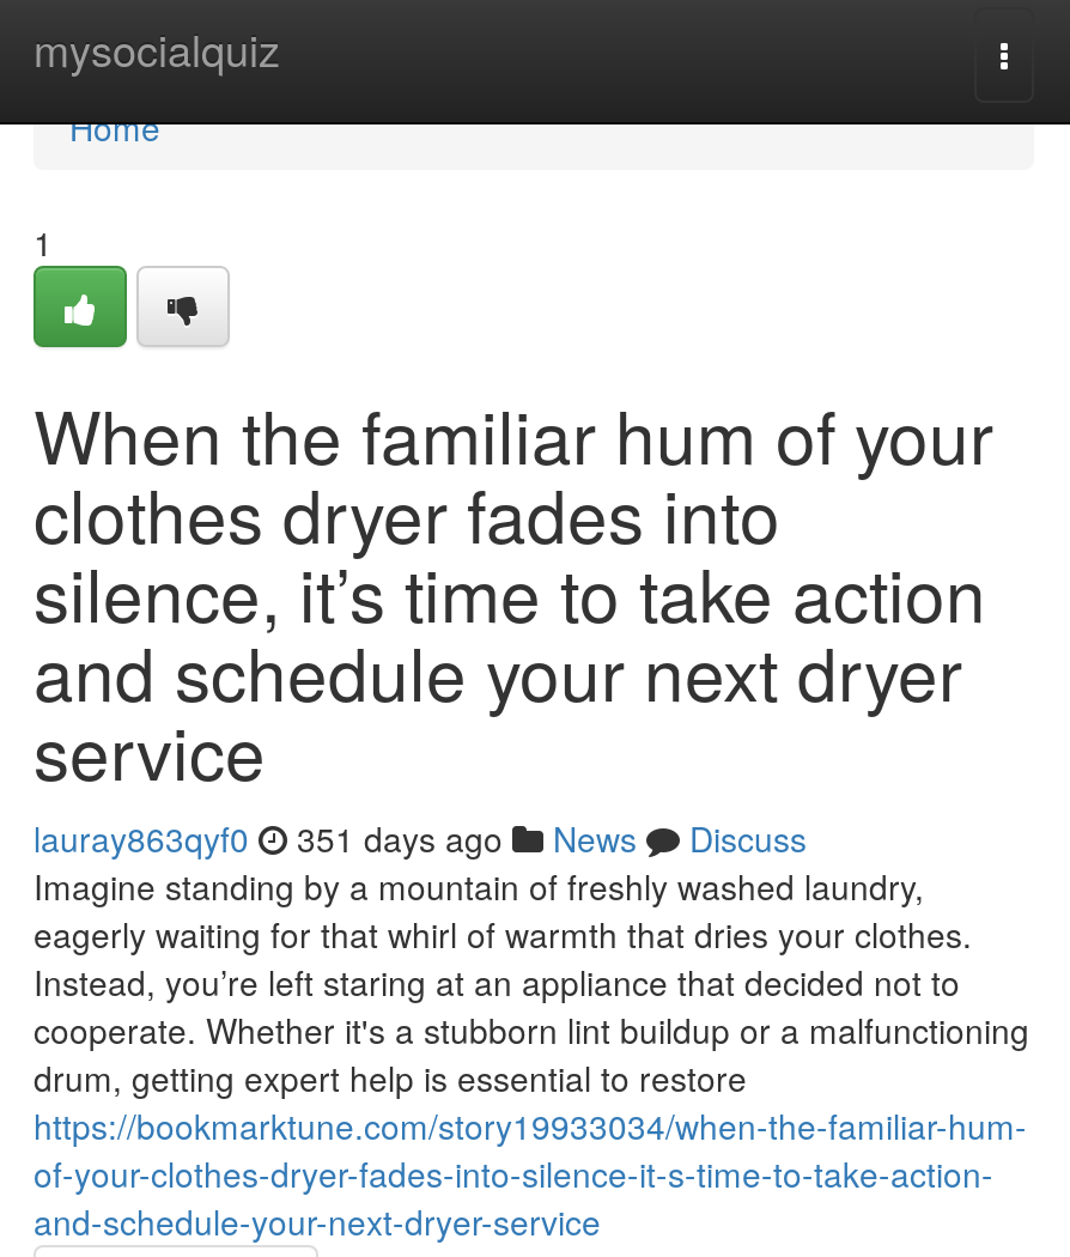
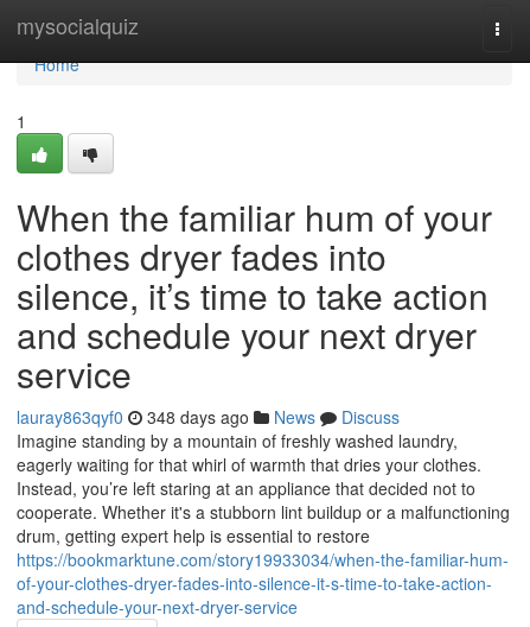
- lauray863qyf0 351 days ago News Discuss
+ lauray863qyf0 348 days ago News Discuss
